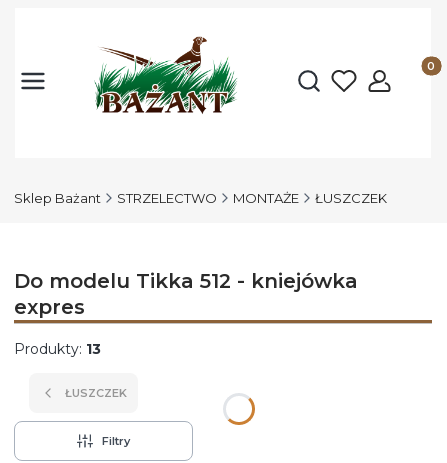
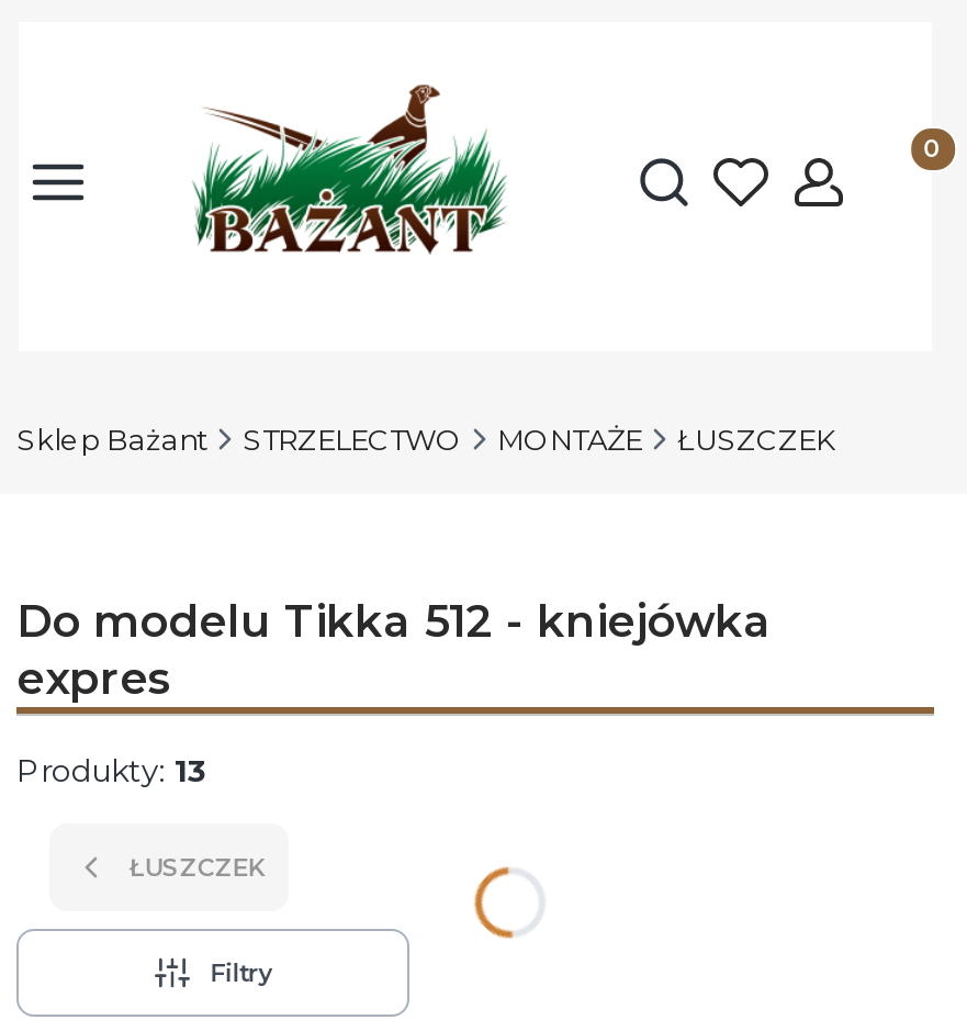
- [image]
+ [image]
